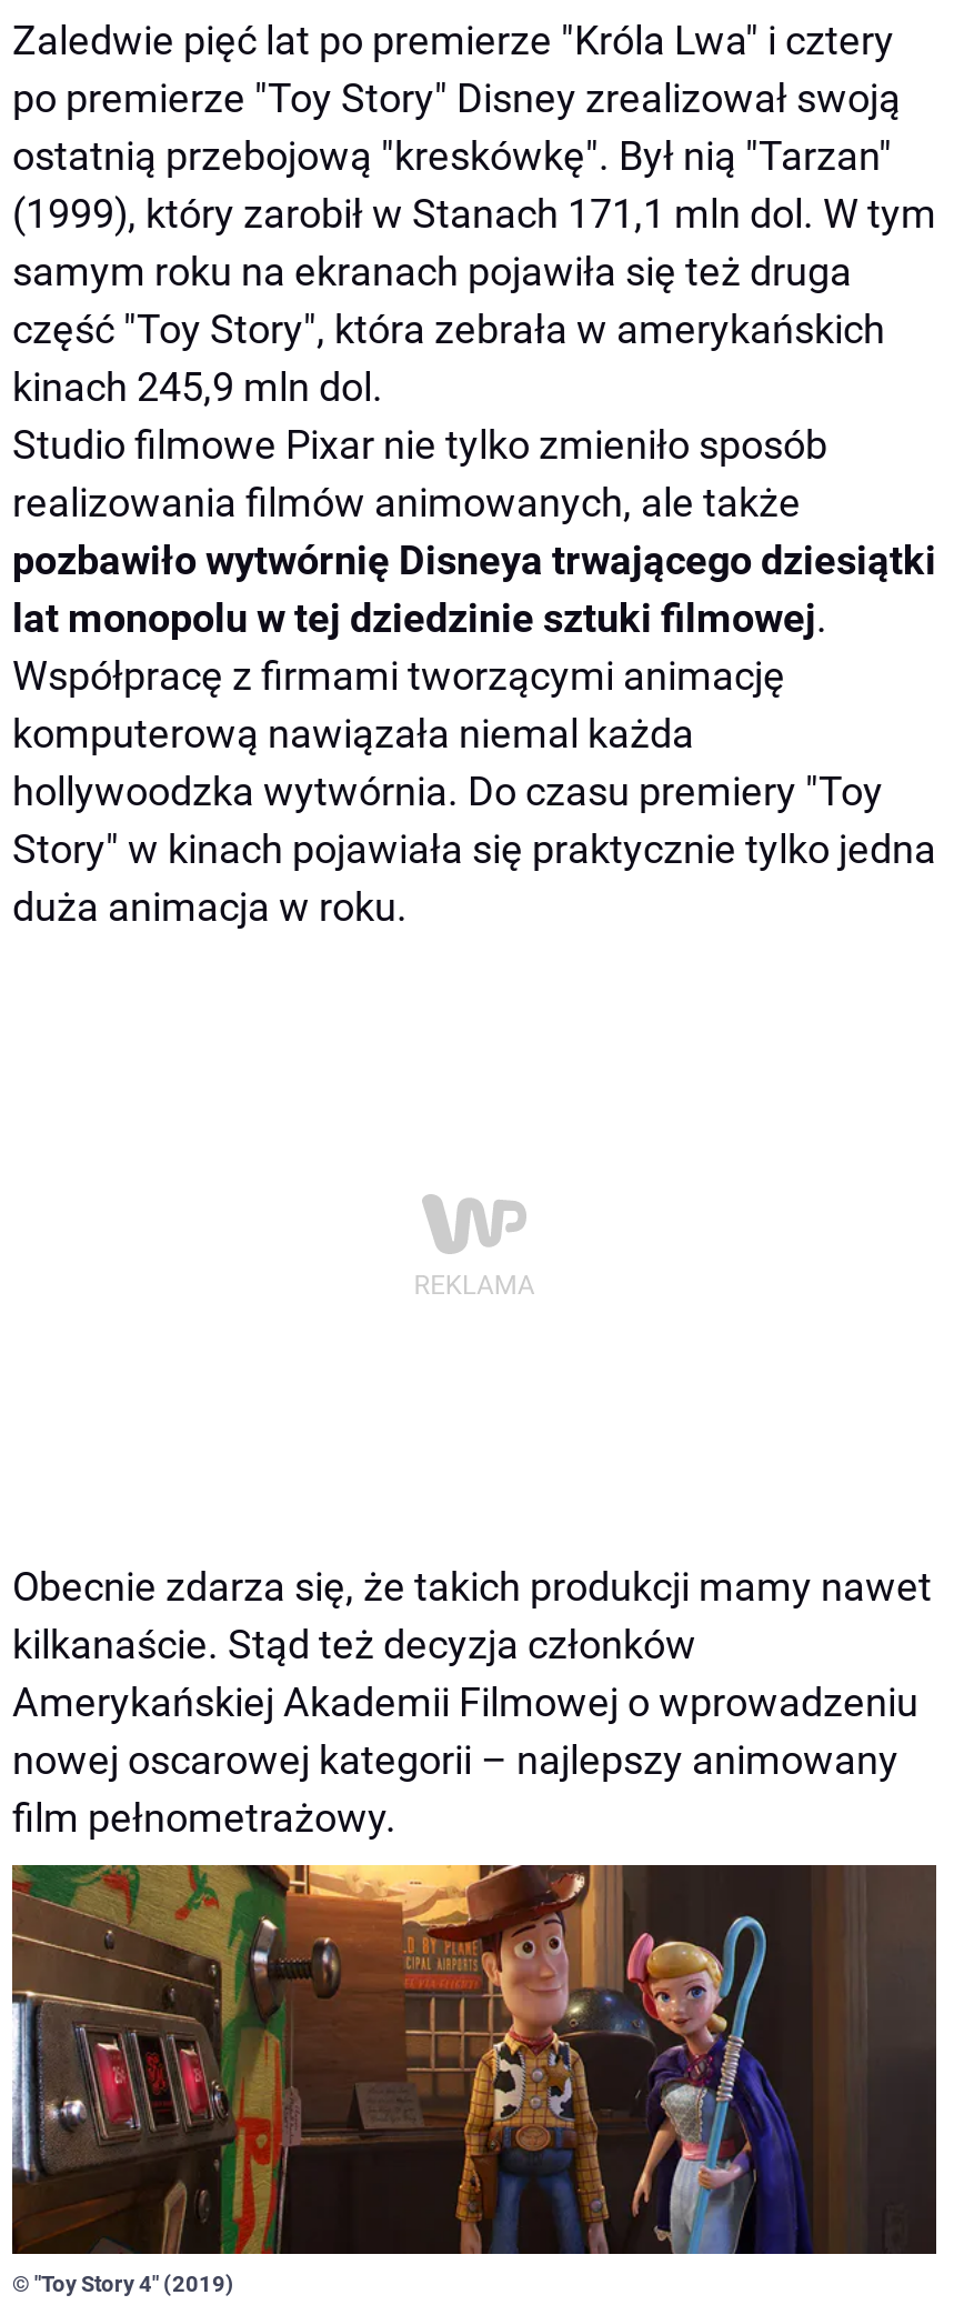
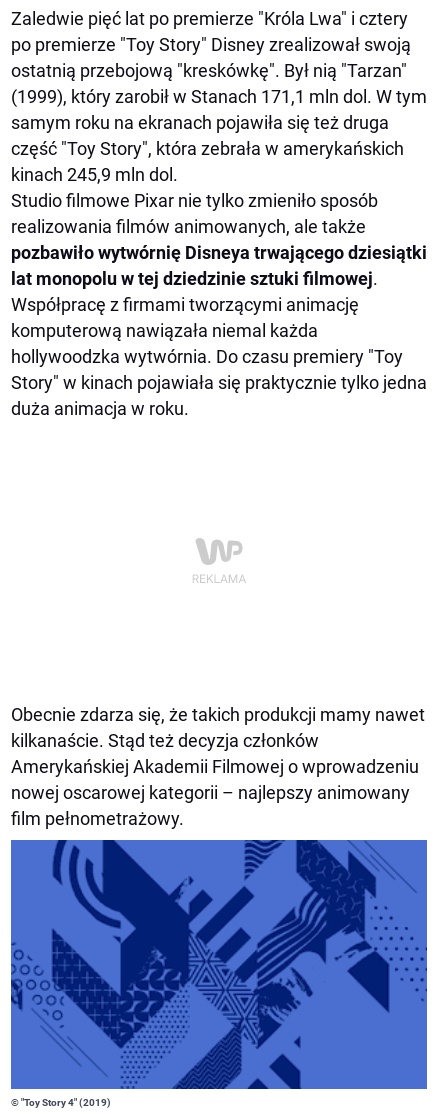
- [image]
+ [image]
